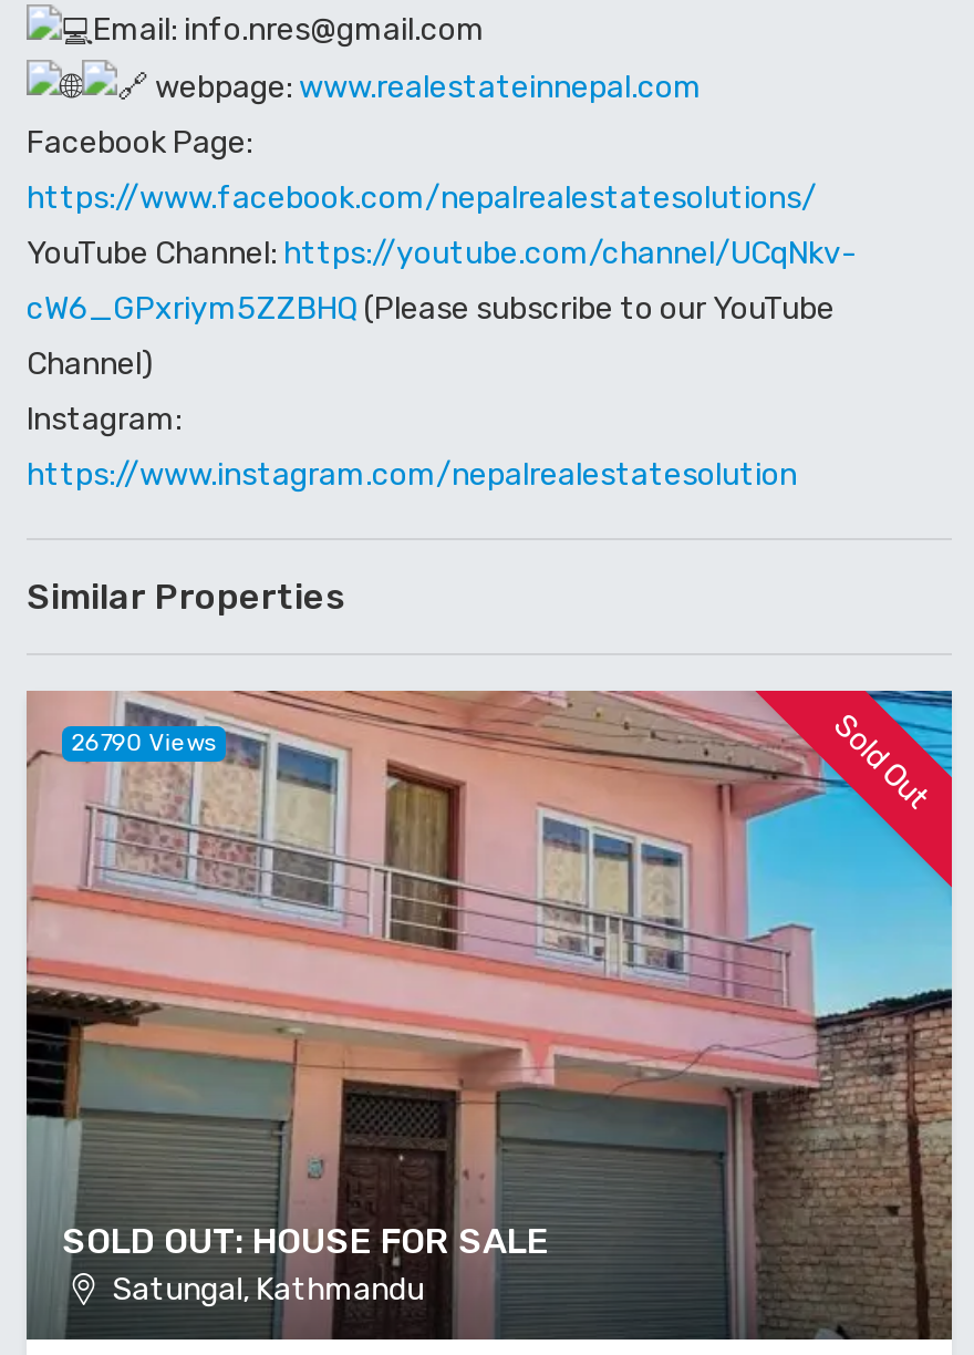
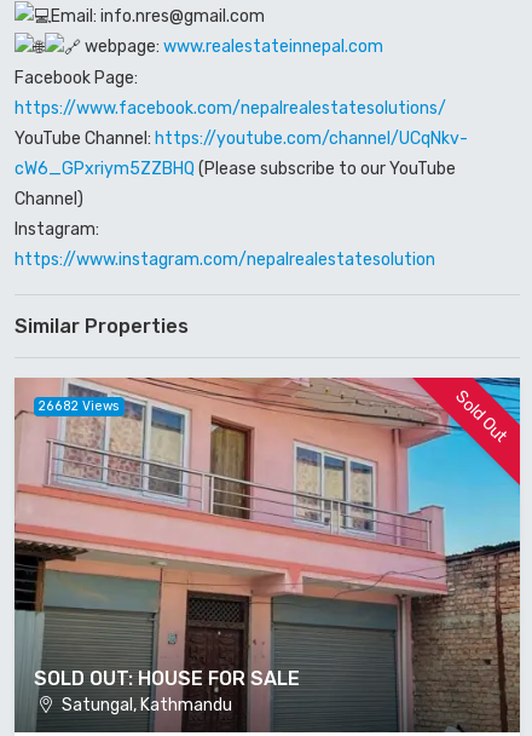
- 26790 Views
+ 26682 Views
